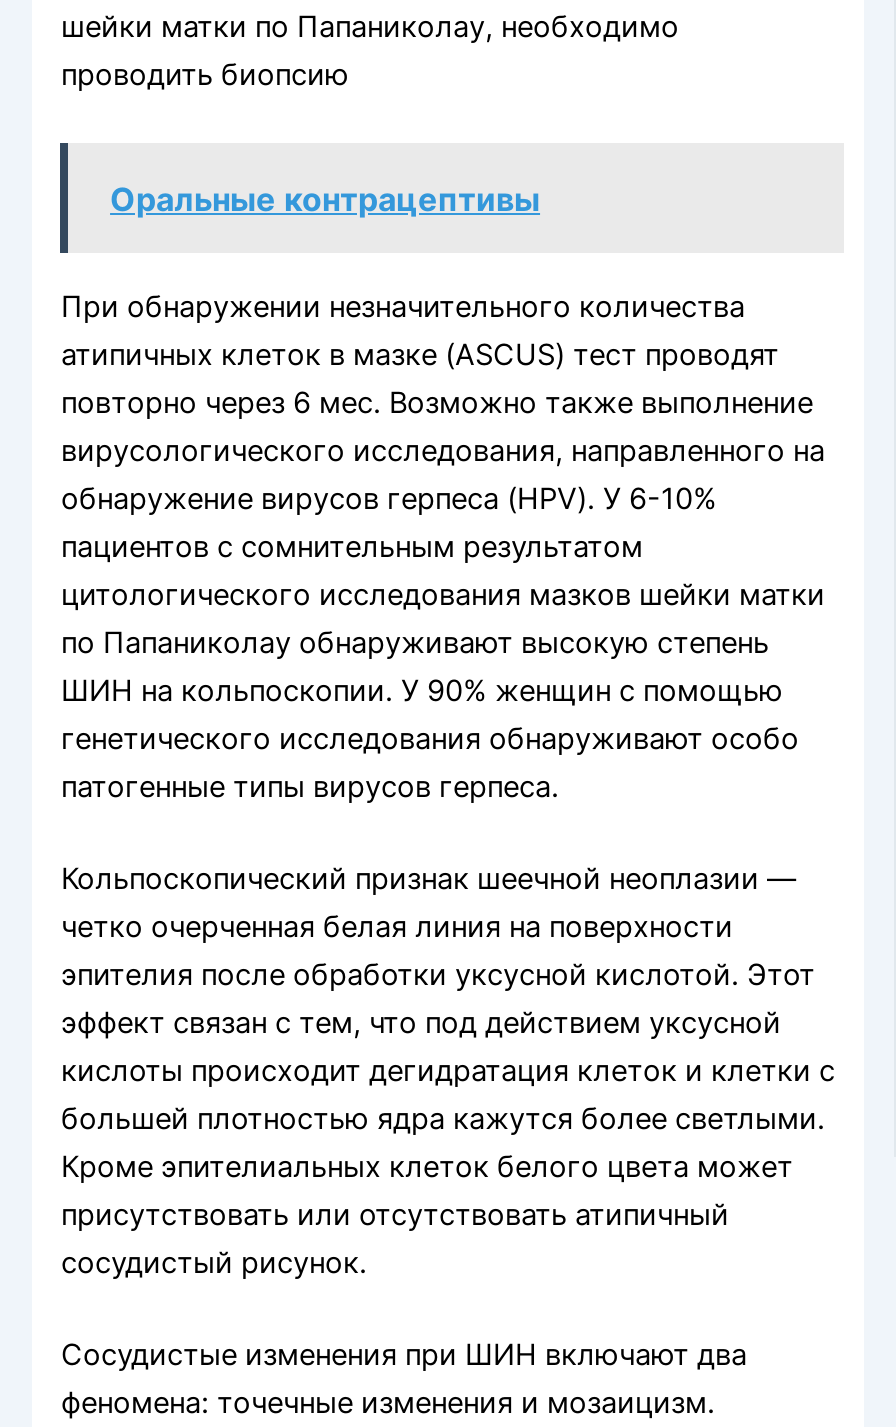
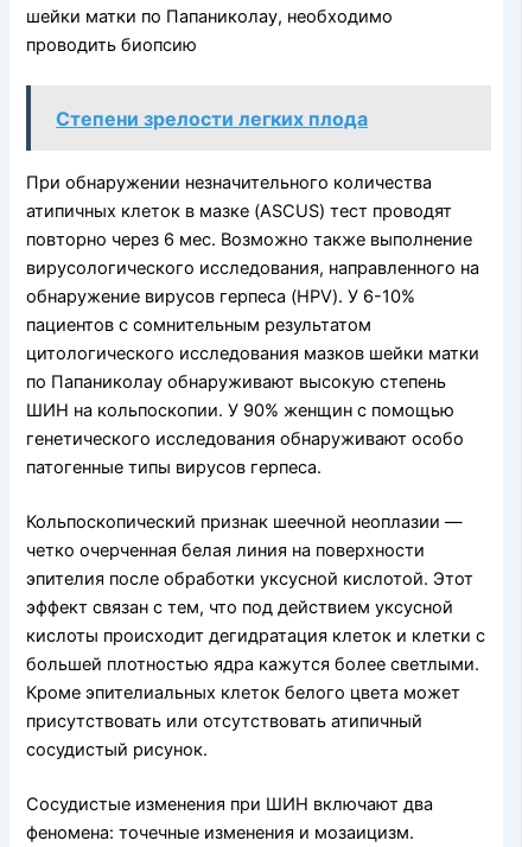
- Оральные контрацептивы
+ Степени зрелости легких плода
